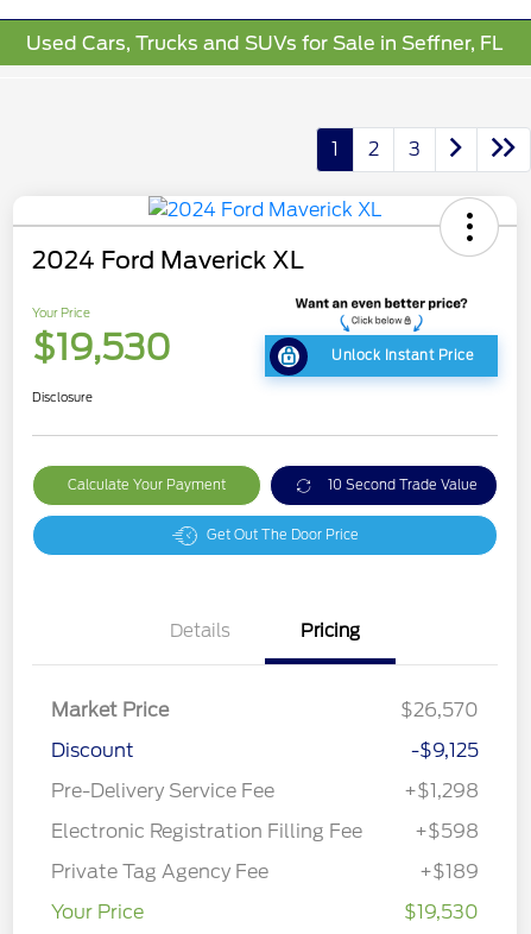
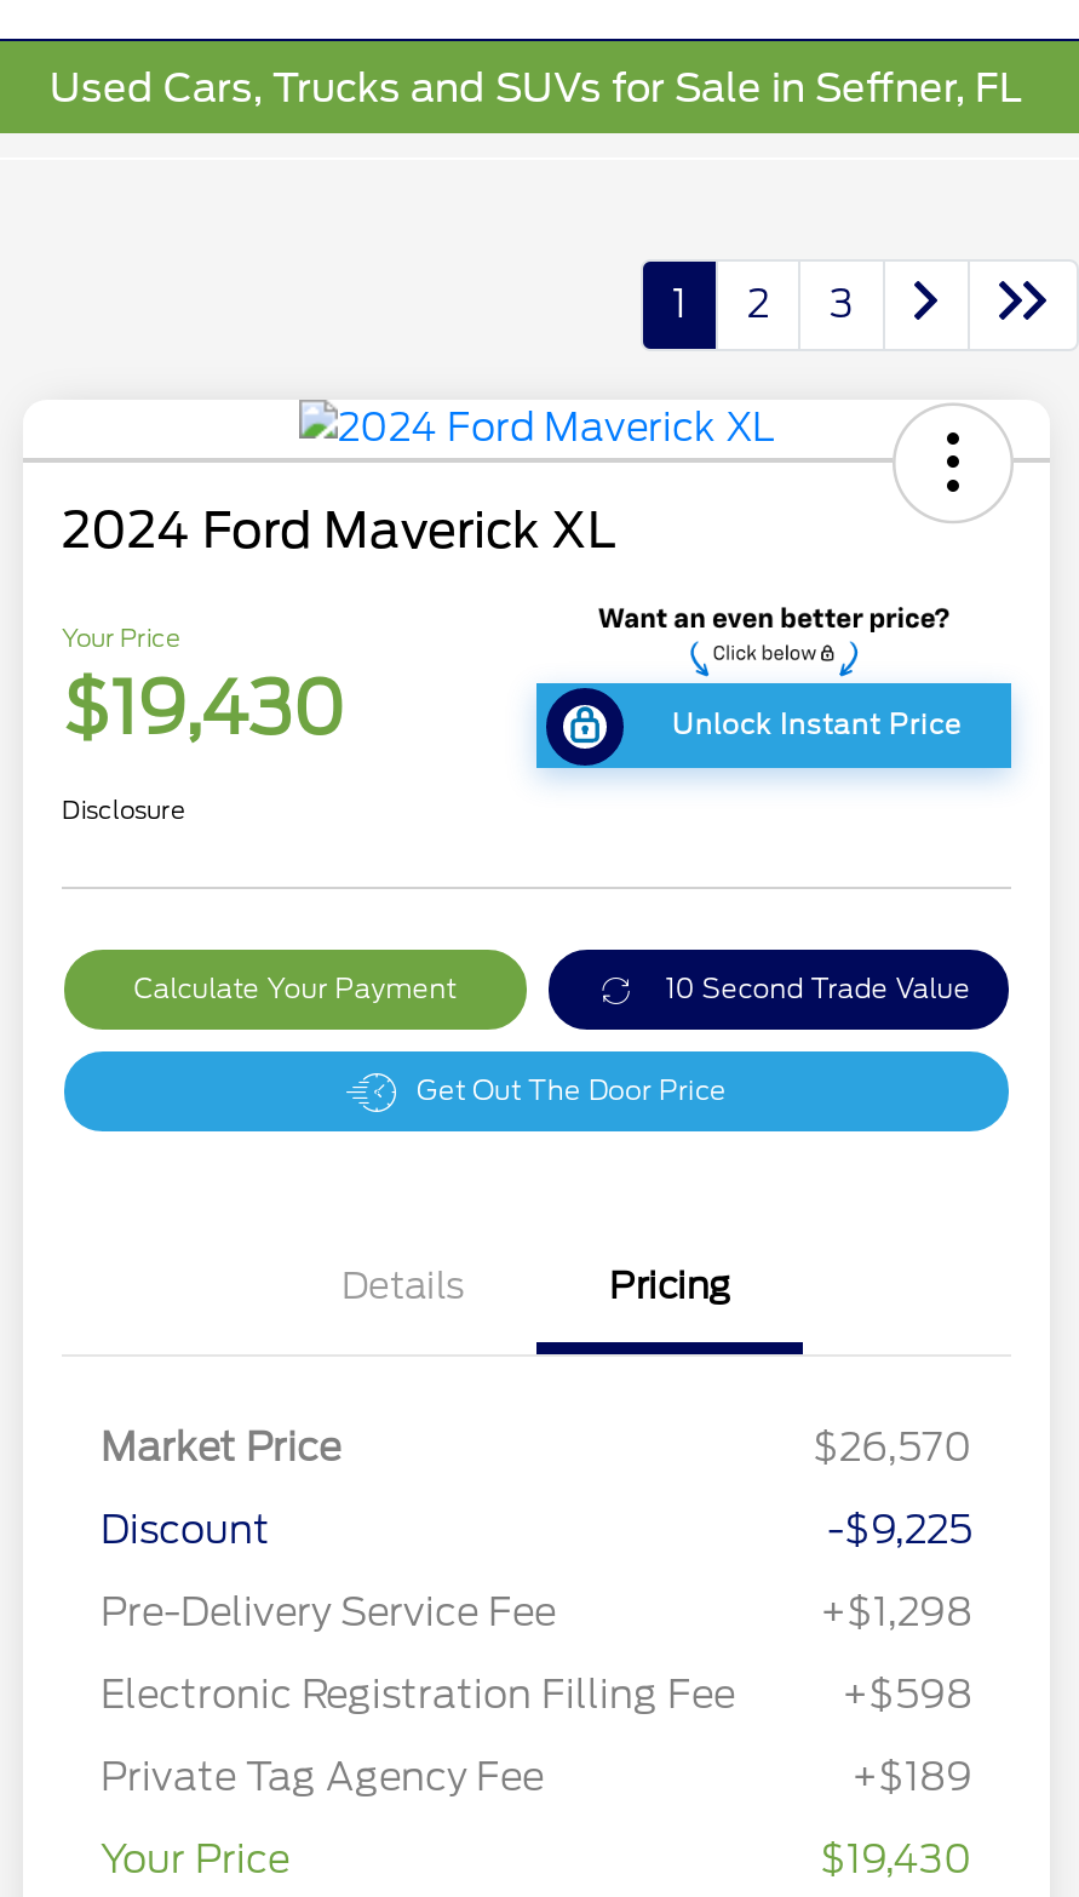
- $19,530
+ $19,430

- -$9,125
+ -$9,225

- $19,530
+ $19,430
